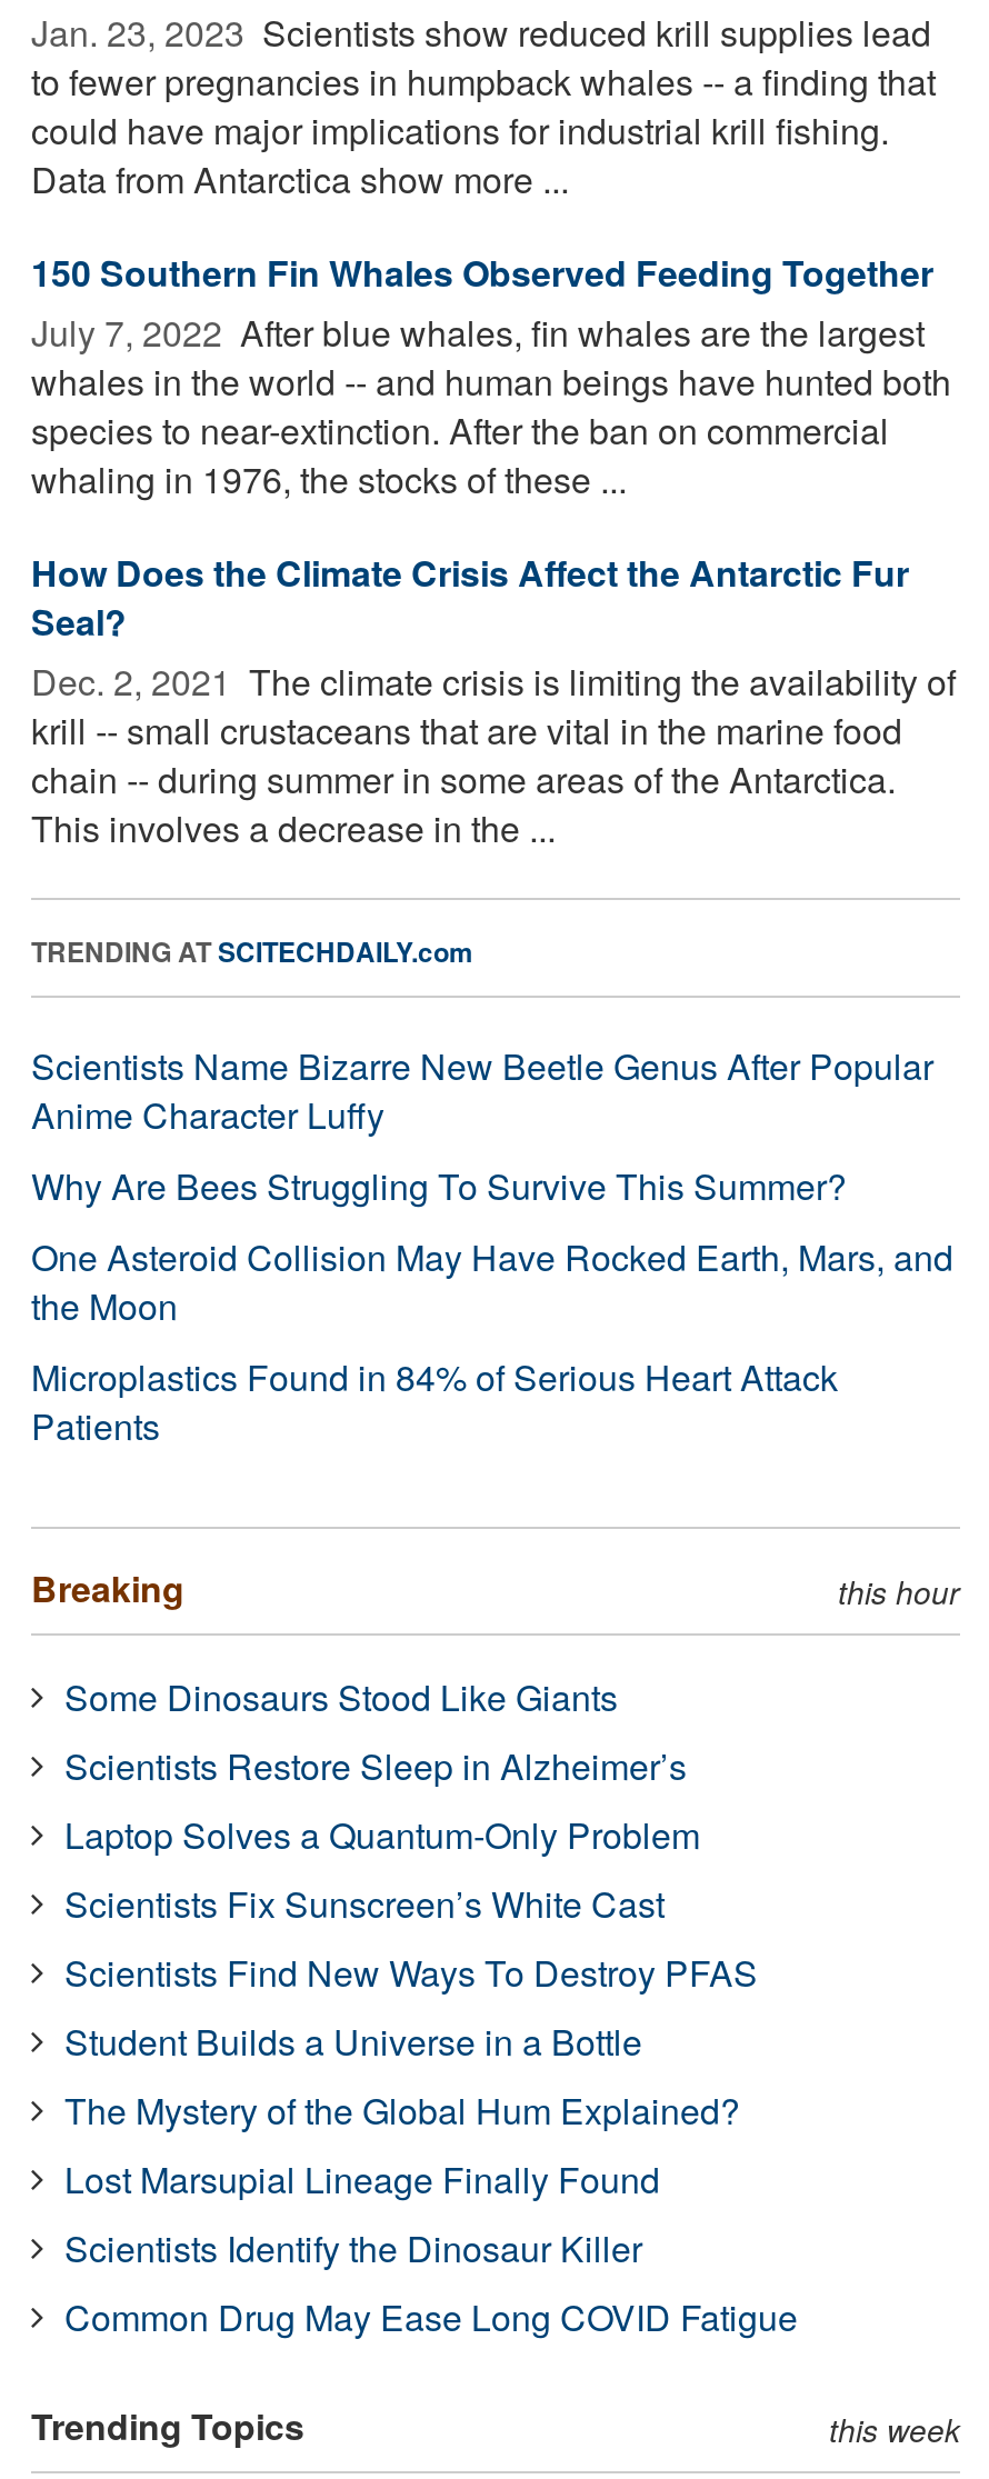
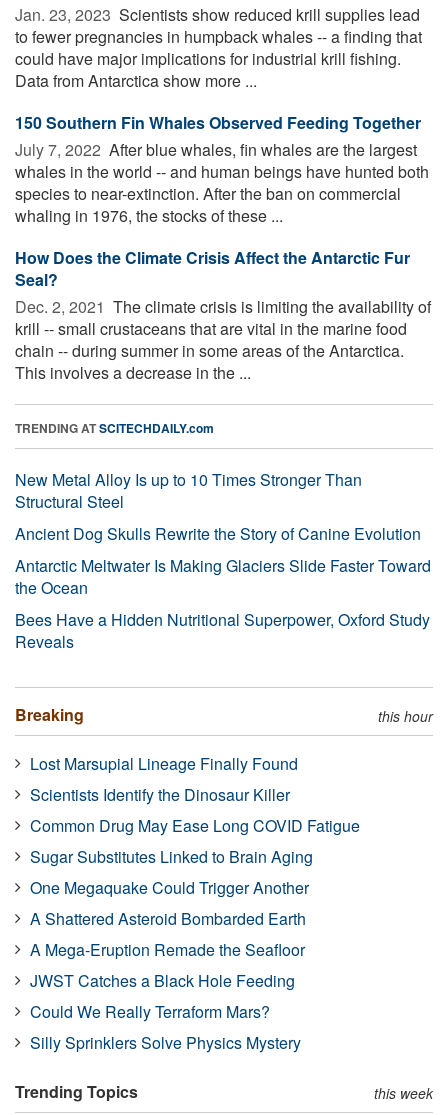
- Scientists Name Bizarre New Beetle Genus After Popular
- Anime Character Luffy
- Why Are Bees Struggling To Survive This Summer?
- One Asteroid Collision May Have Rocked Earth, Mars, and
- the Moon
- Microplastics Found in 84% of Serious Heart Attack
- Patients
+ New Metal Alloy Is up to 10 Times Stronger Than
+ Structural Steel
+ Ancient Dog Skulls Rewrite the Story of Canine Evolution
+ Antarctic Meltwater Is Making Glaciers Slide Faster Toward
+ the Ocean
+ Bees Have a Hidden Nutritional Superpower, Oxford Study
+ Reveals

- Some Dinosaurs Stood Like Giants
- Scientists Restore Sleep in Alzheimer’s
- Laptop Solves a Quantum-Only Problem
- Scientists Fix Sunscreen’s White Cast
- Scientists Find New Ways To Destroy PFAS
- Student Builds a Universe in a Bottle
- The Mystery of the Global Hum Explained?

moved up: Lost Marsupial Lineage Finally Found | Scientists Identify the Dinosaur Killer | Common Drug May Ease Long COVID Fatigue

+ Sugar Substitutes Linked to Brain Aging
+ One Megaquake Could Trigger Another
+ A Shattered Asteroid Bombarded Earth
+ A Mega-Eruption Remade the Seafloor
+ JWST Catches a Black Hole Feeding
+ Could We Really Terraform Mars?
+ Silly Sprinklers Solve Physics Mystery
